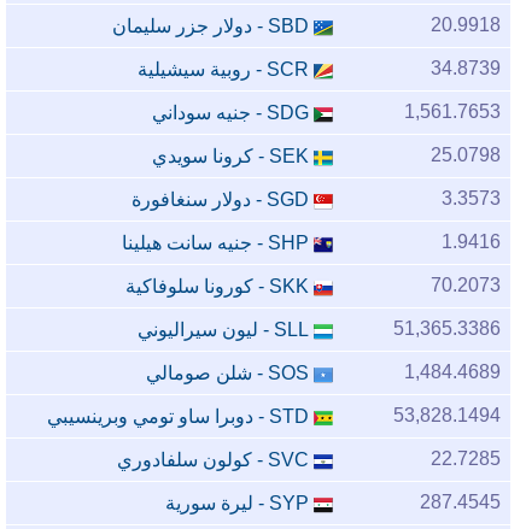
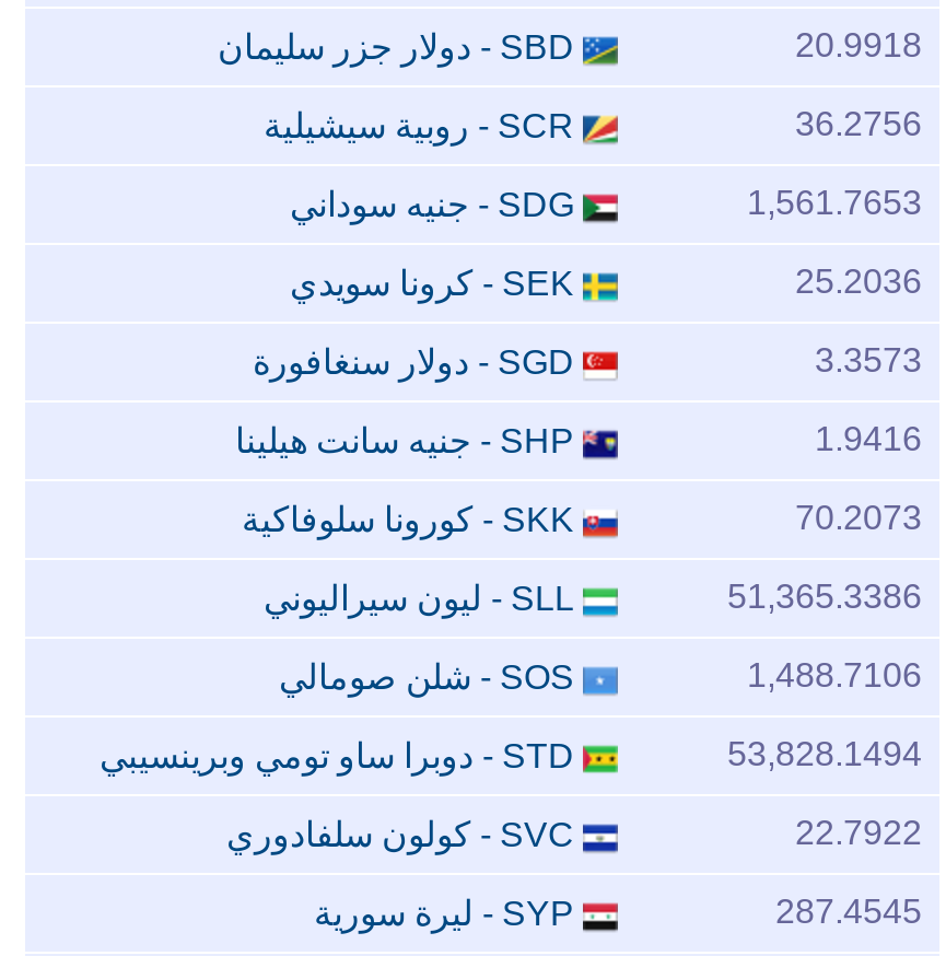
- 34.8739
+ 36.2756

- 25.0798
+ 25.2036

- 1,484.4689
+ 1,488.7106

- 22.7285
+ 22.7922
